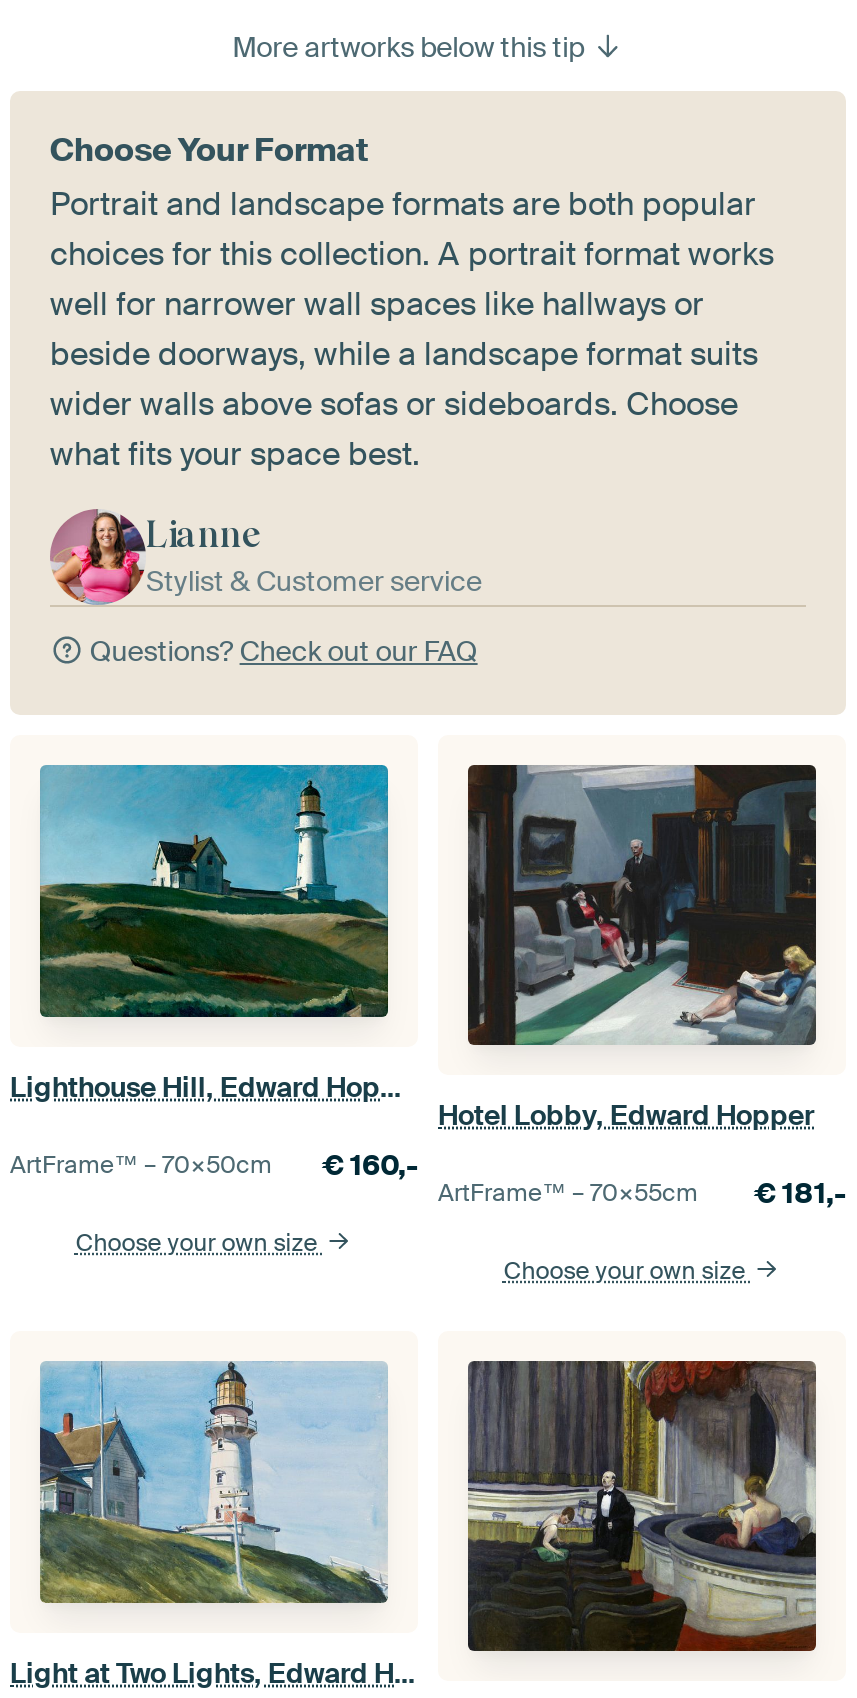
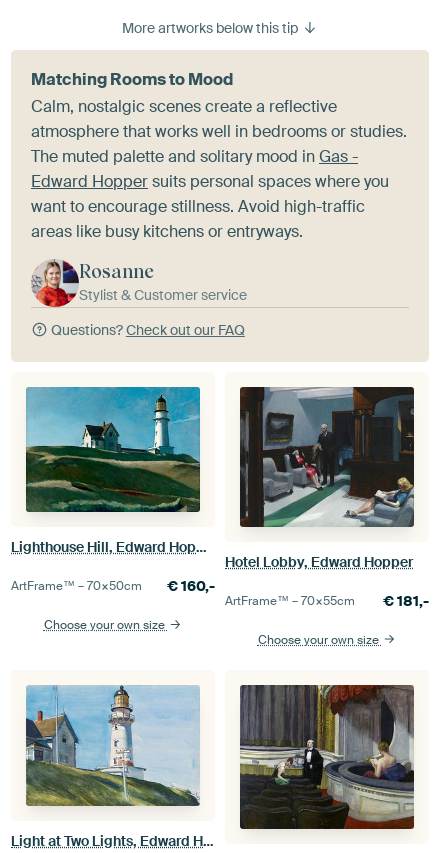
- Choose Your Format
- Portrait and landscape formats are both popular
- choices for this collection. A portrait format works
- well for narrower wall spaces like hallways or
- beside doorways, while a landscape format suits
- wider walls above sofas or sideboards. Choose
- what fits your space best.
+ Matching Rooms to Mood
+ Calm, nostalgic scenes create a reflective
+ atmosphere that works well in bedrooms or studies.
+ The muted palette and solitary mood in Gas -
+ Edward Hopper suits personal spaces where you
+ want to encourage stillness. Avoid high-traffic
+ areas like busy kitchens or entryways.

- [image]
- Lianne
+ [image]
+ Rosanne
